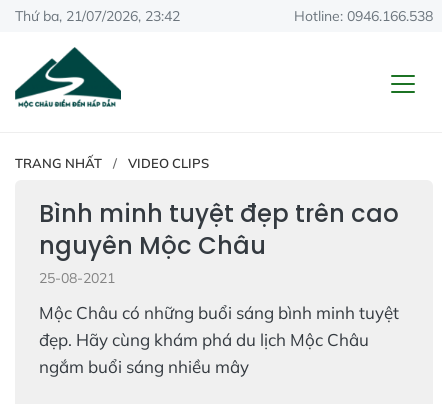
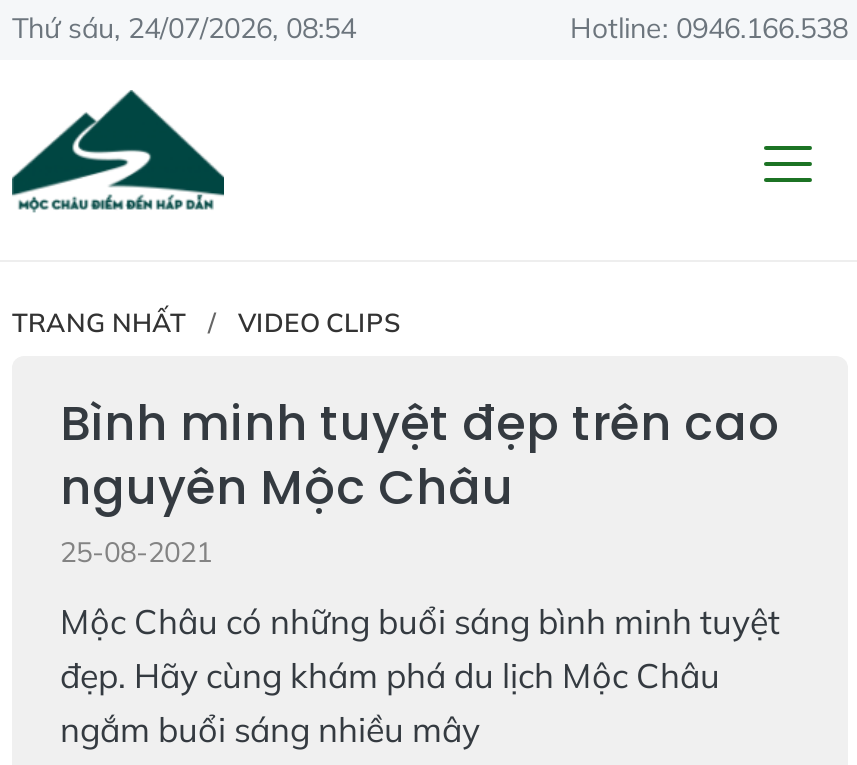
- Thứ ba, 21/07/2026, 23:42
+ Thứ sáu, 24/07/2026, 08:54
